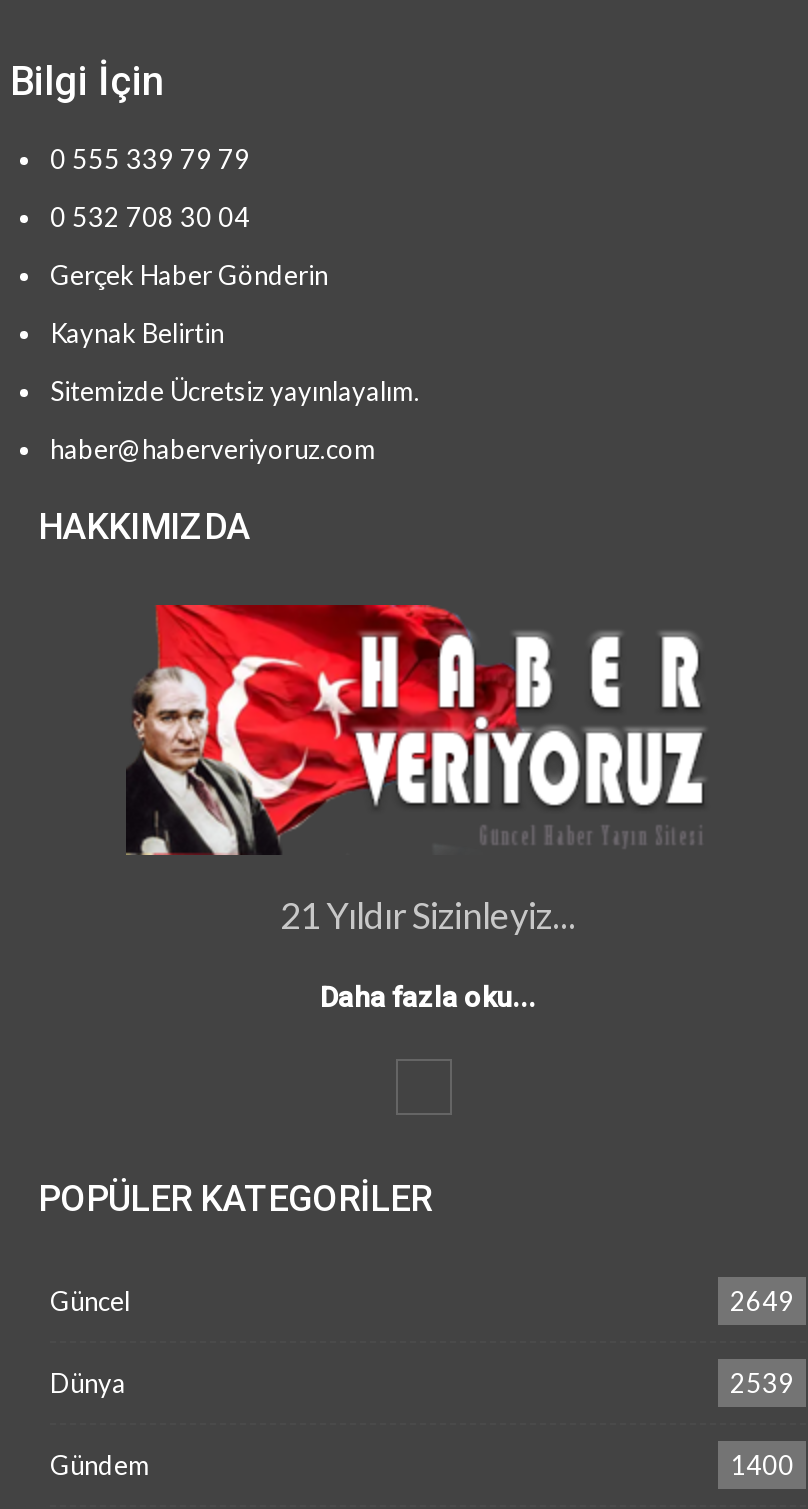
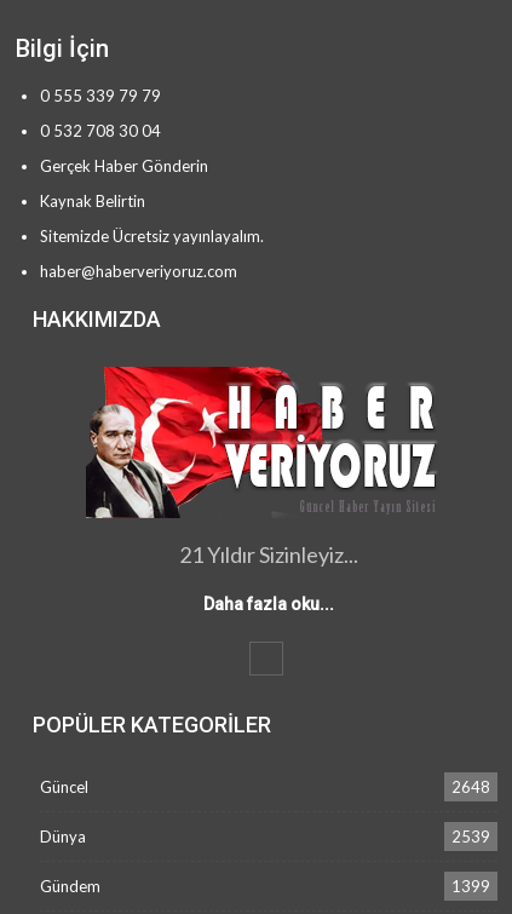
- 2649
+ 2648

- 1400
+ 1399
